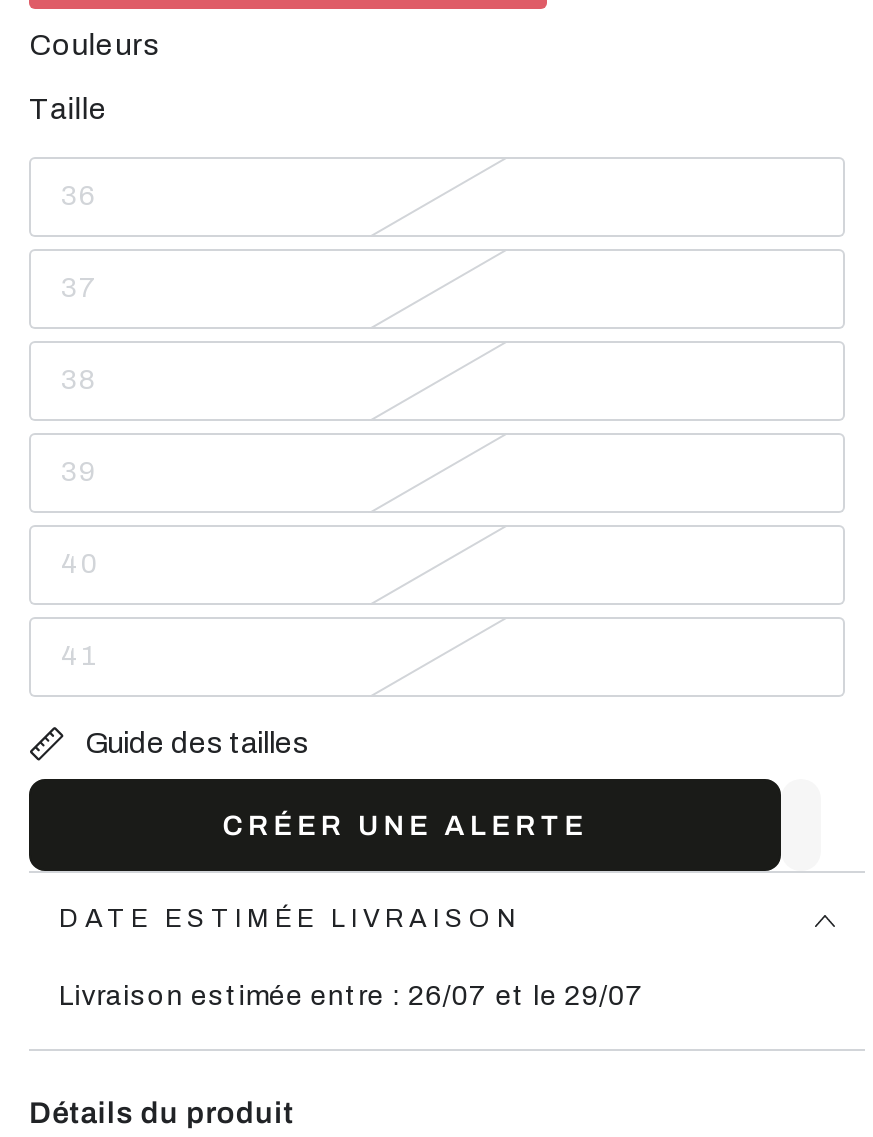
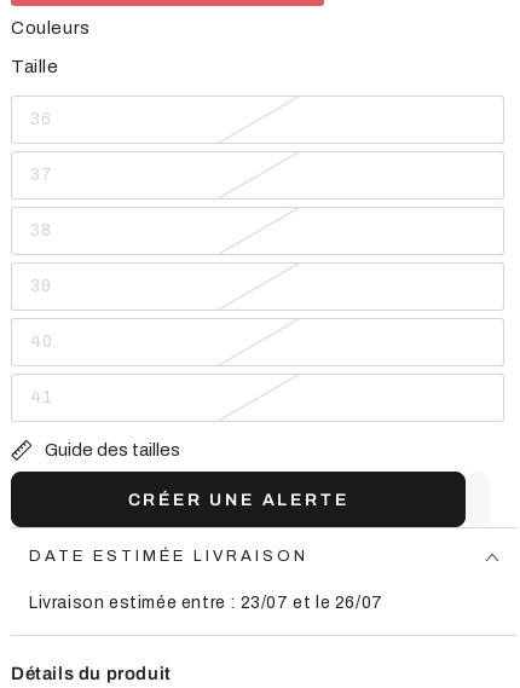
- Livraison estimée entre : 26/07 et le 29/07
+ Livraison estimée entre : 23/07 et le 26/07
